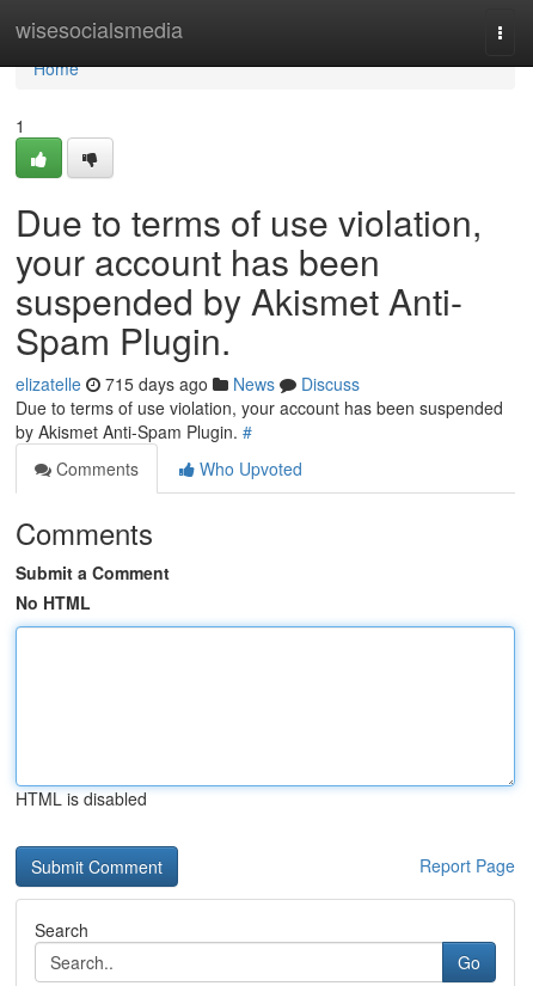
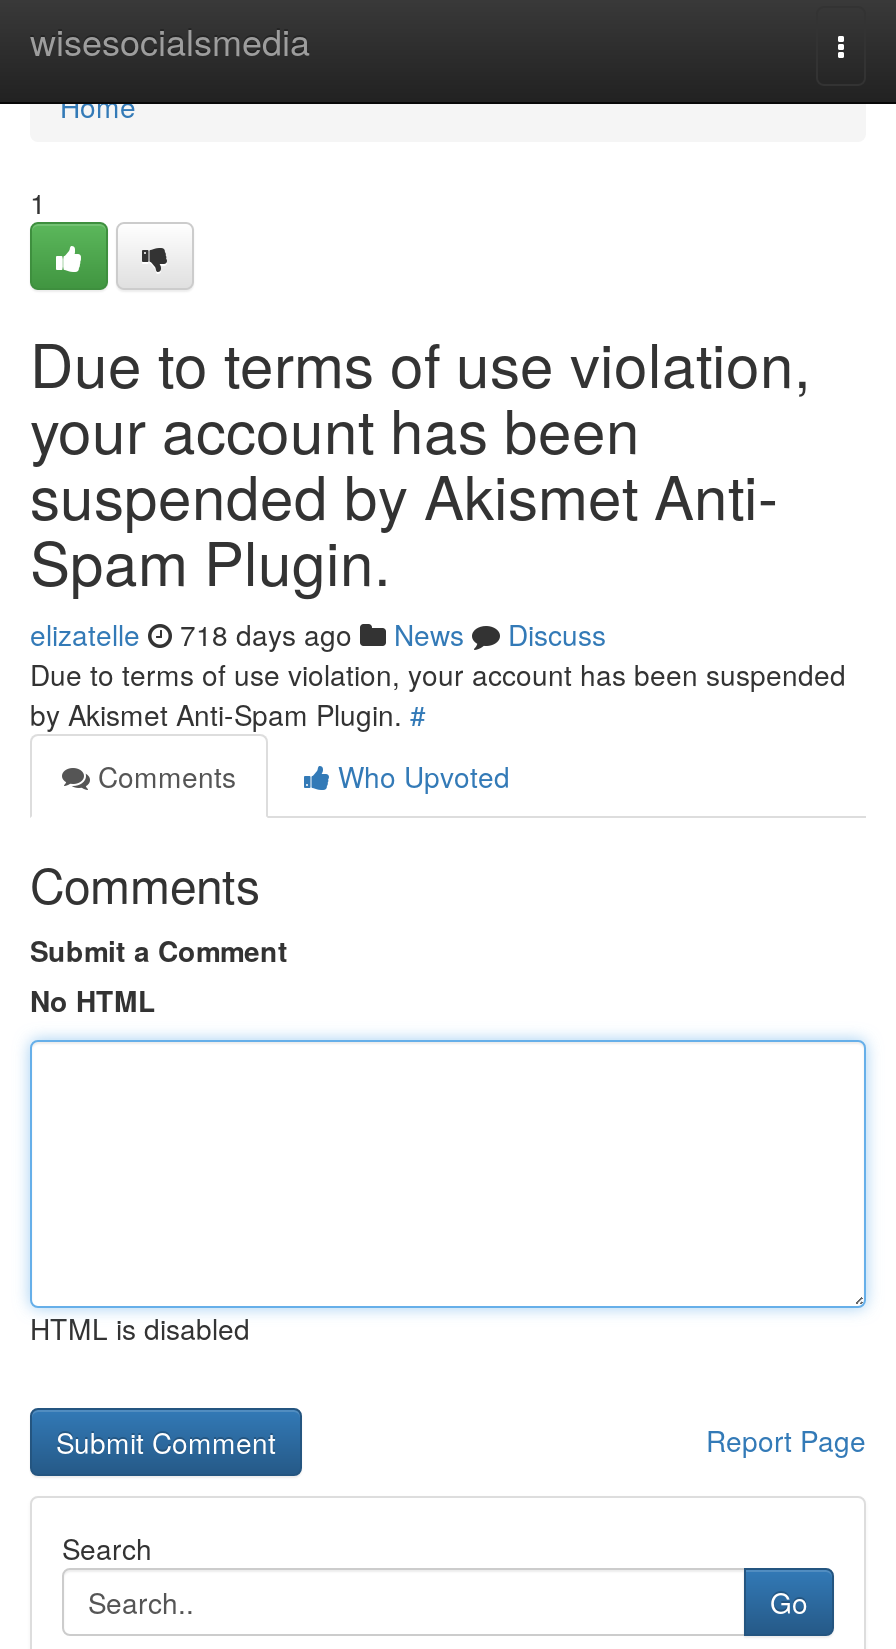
- elizatelle 715 days ago News Discuss
+ elizatelle 718 days ago News Discuss
